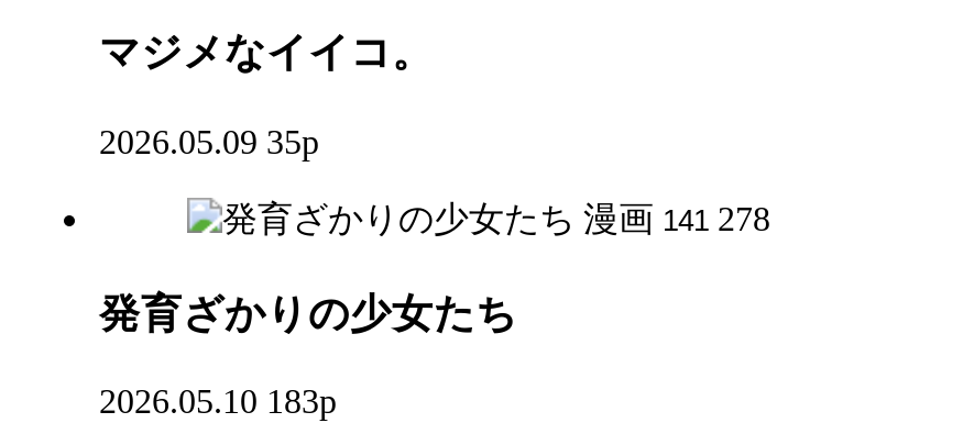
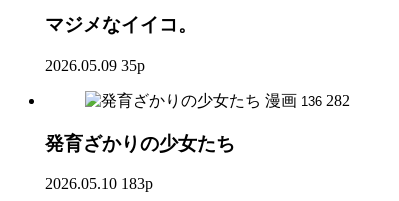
- 漫画 141 278
+ 漫画 136 282
